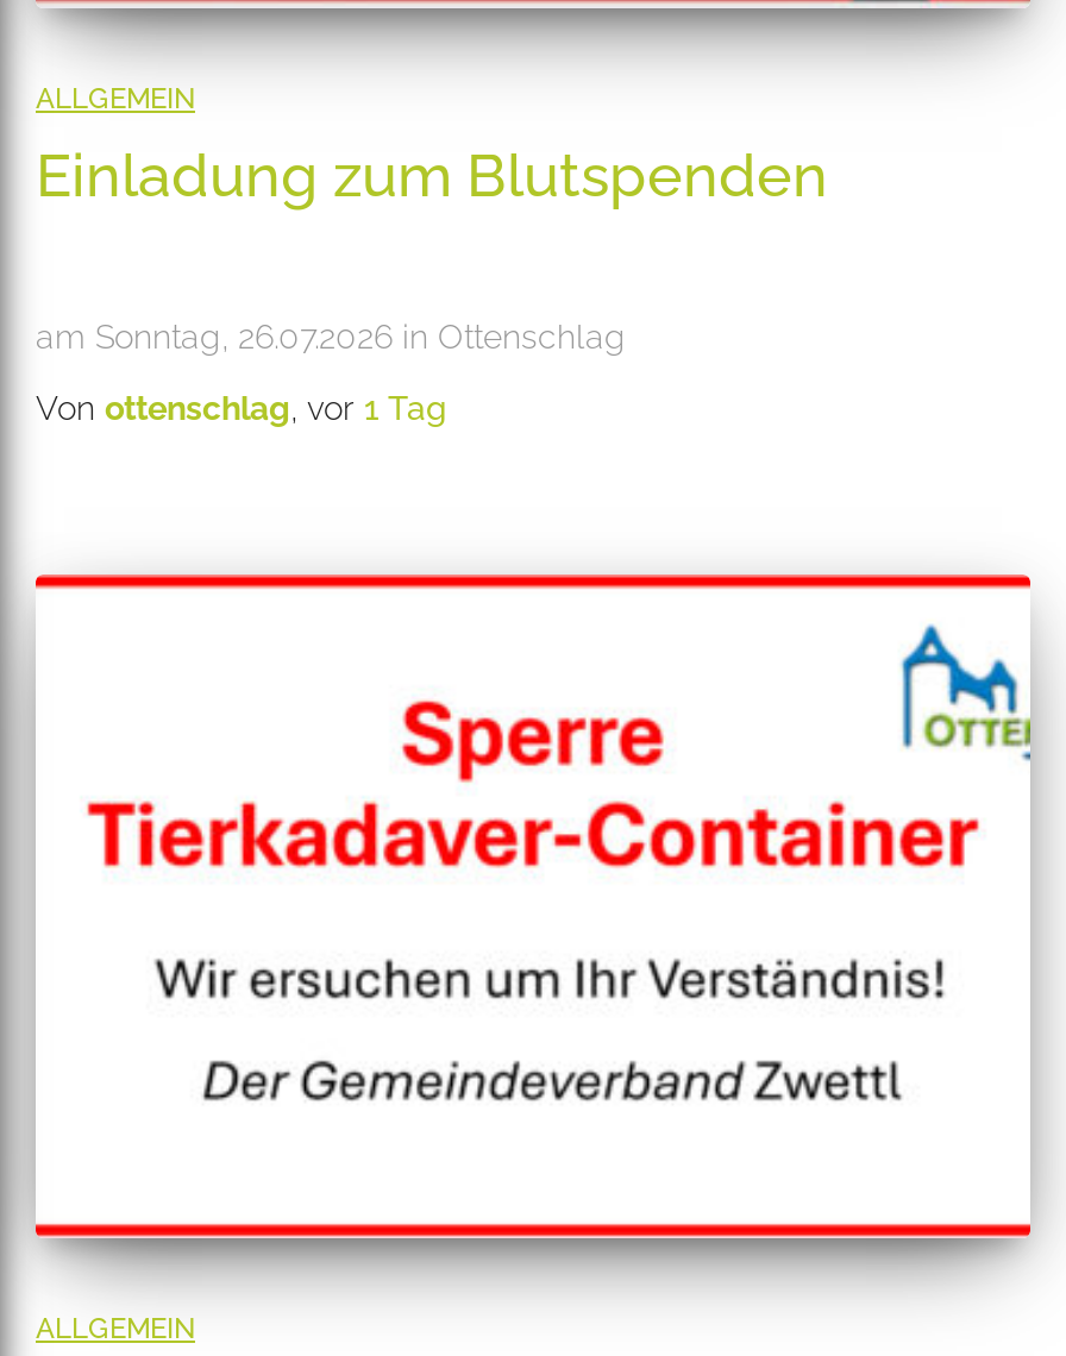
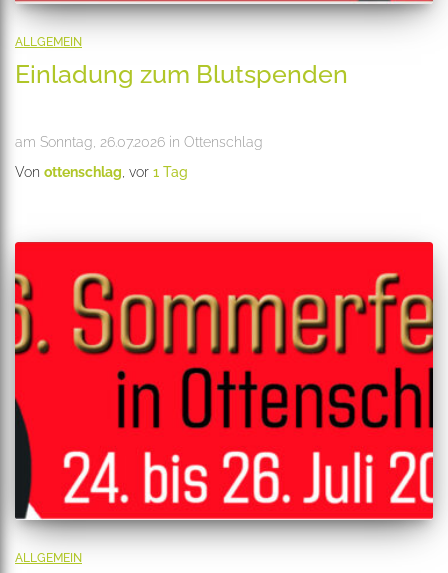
- [image]
+ [image]
